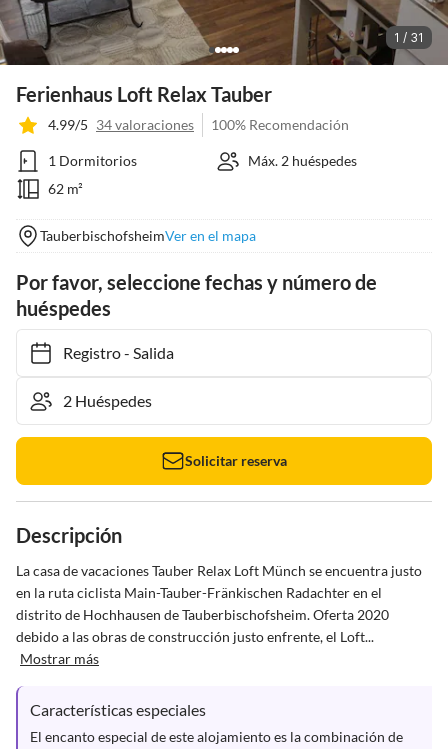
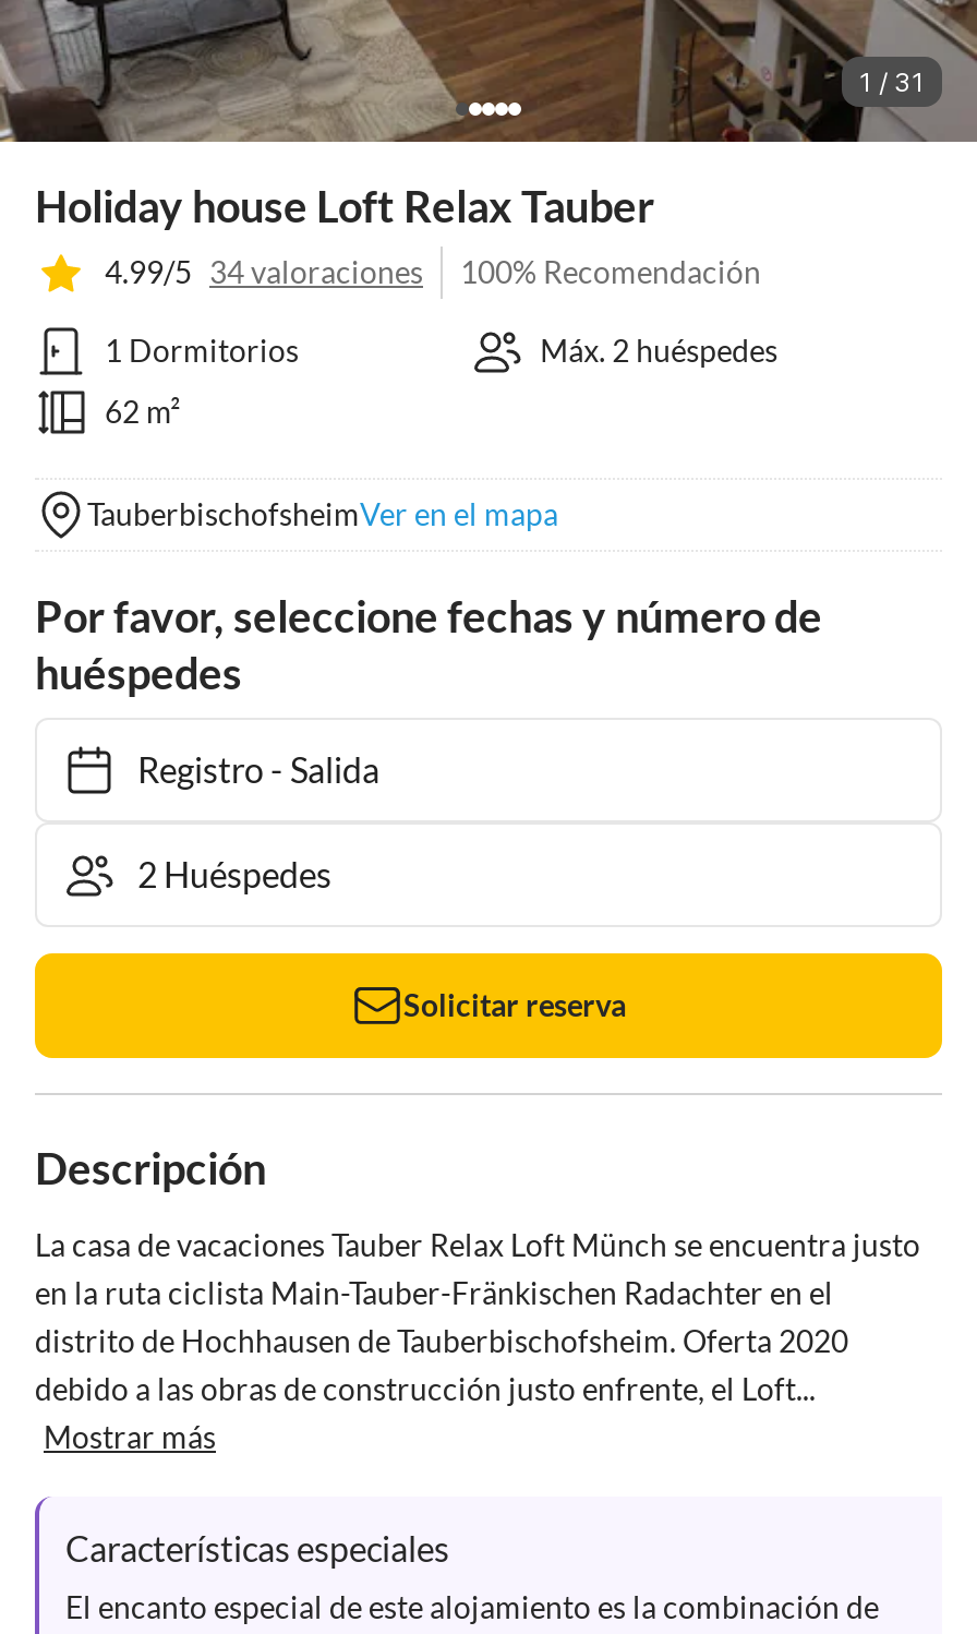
- Ferienhaus Loft Relax Tauber
+ Holiday house Loft Relax Tauber
